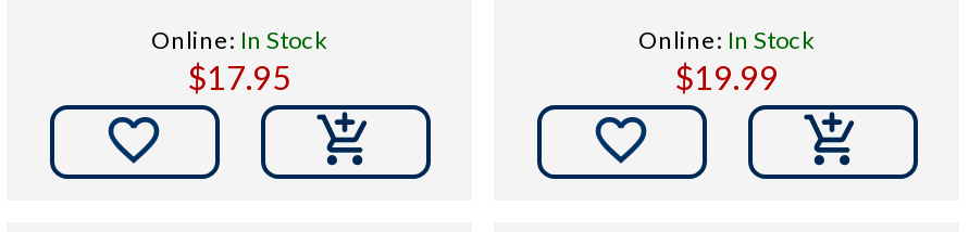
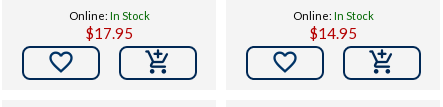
- $19.99
+ $14.95
